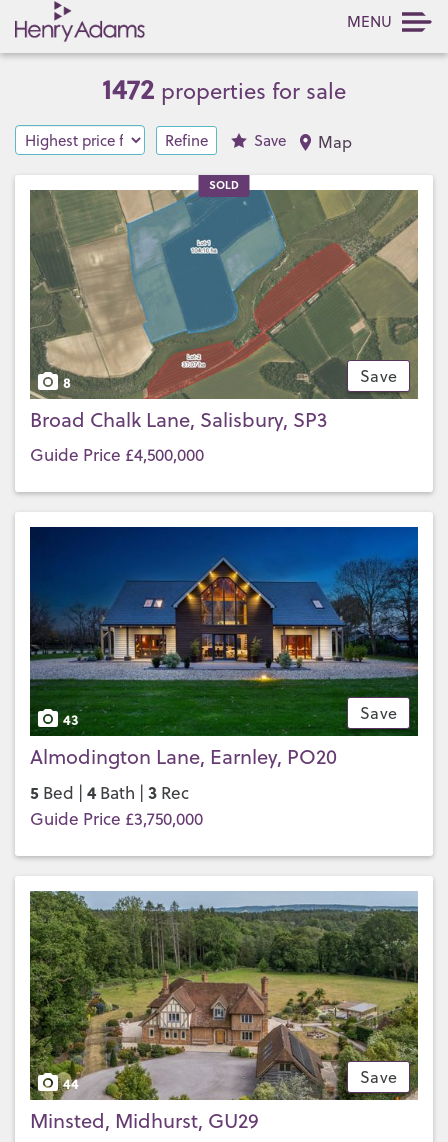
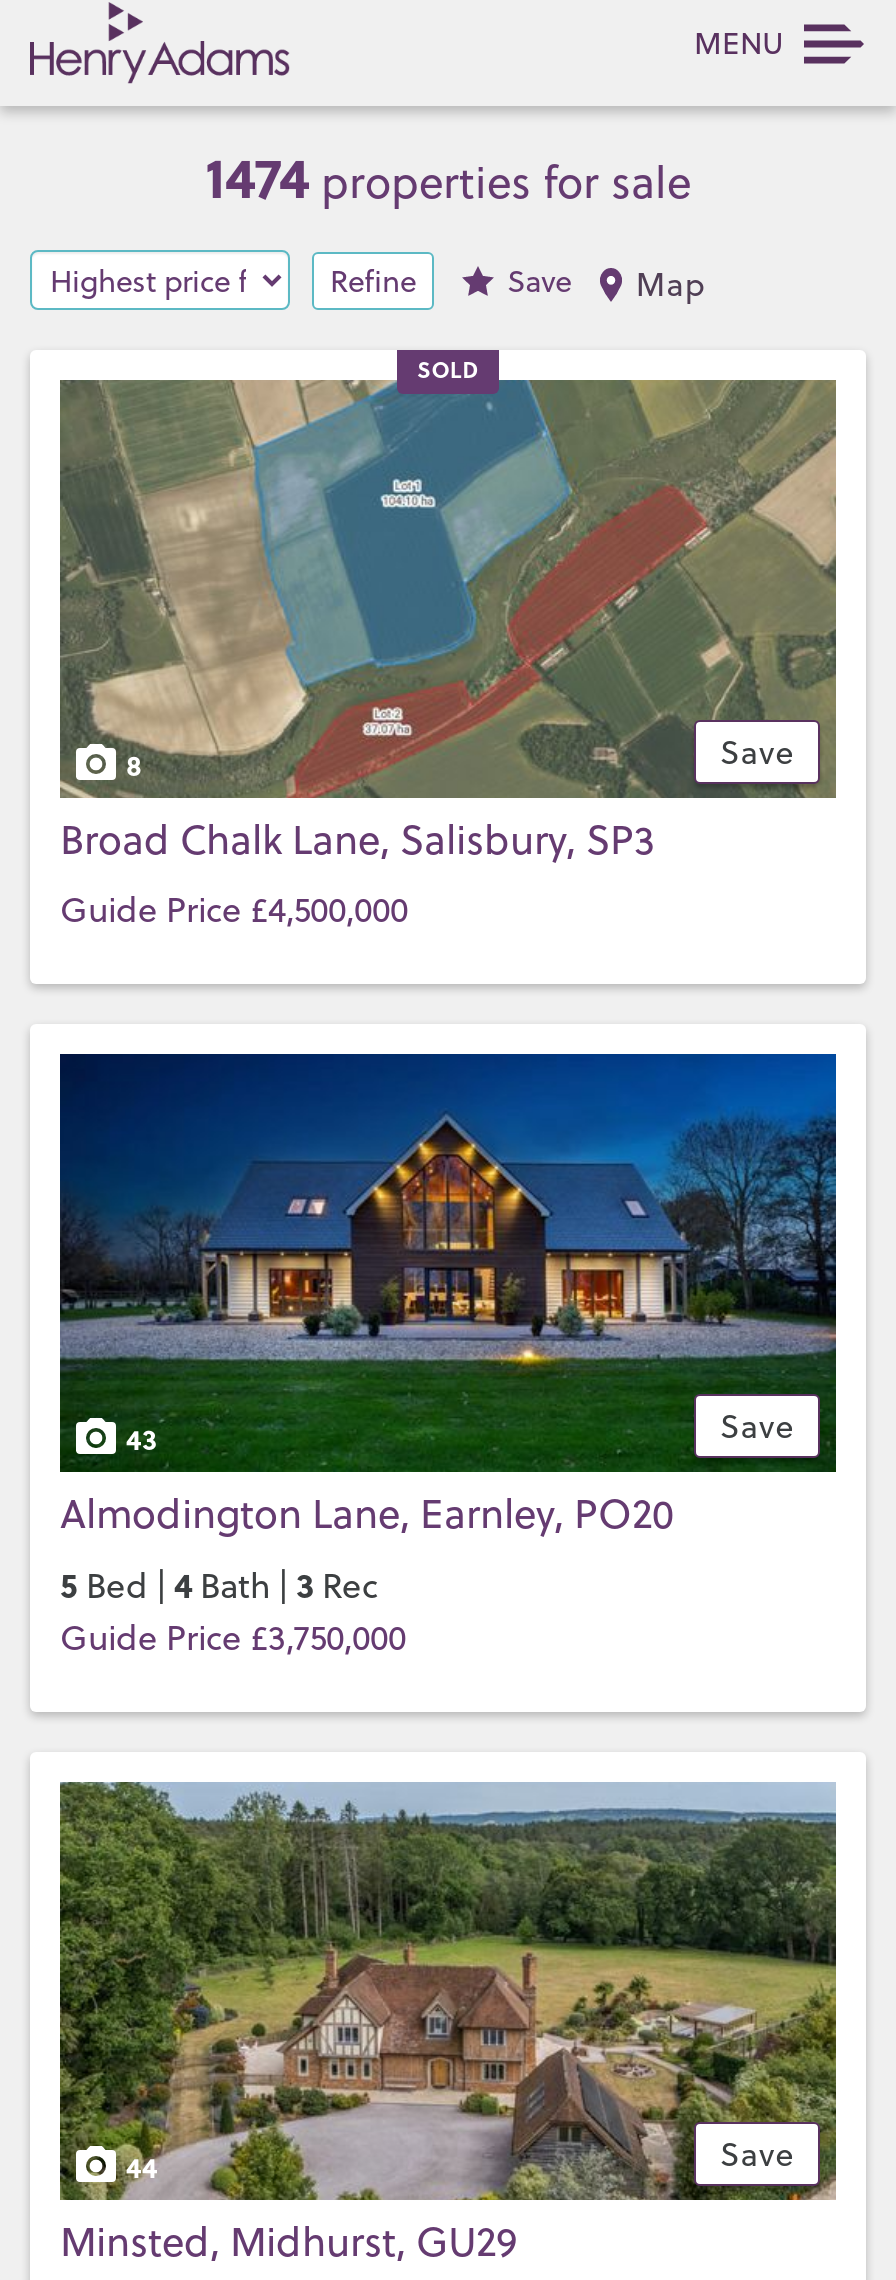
- 1472 properties for sale
+ 1474 properties for sale
